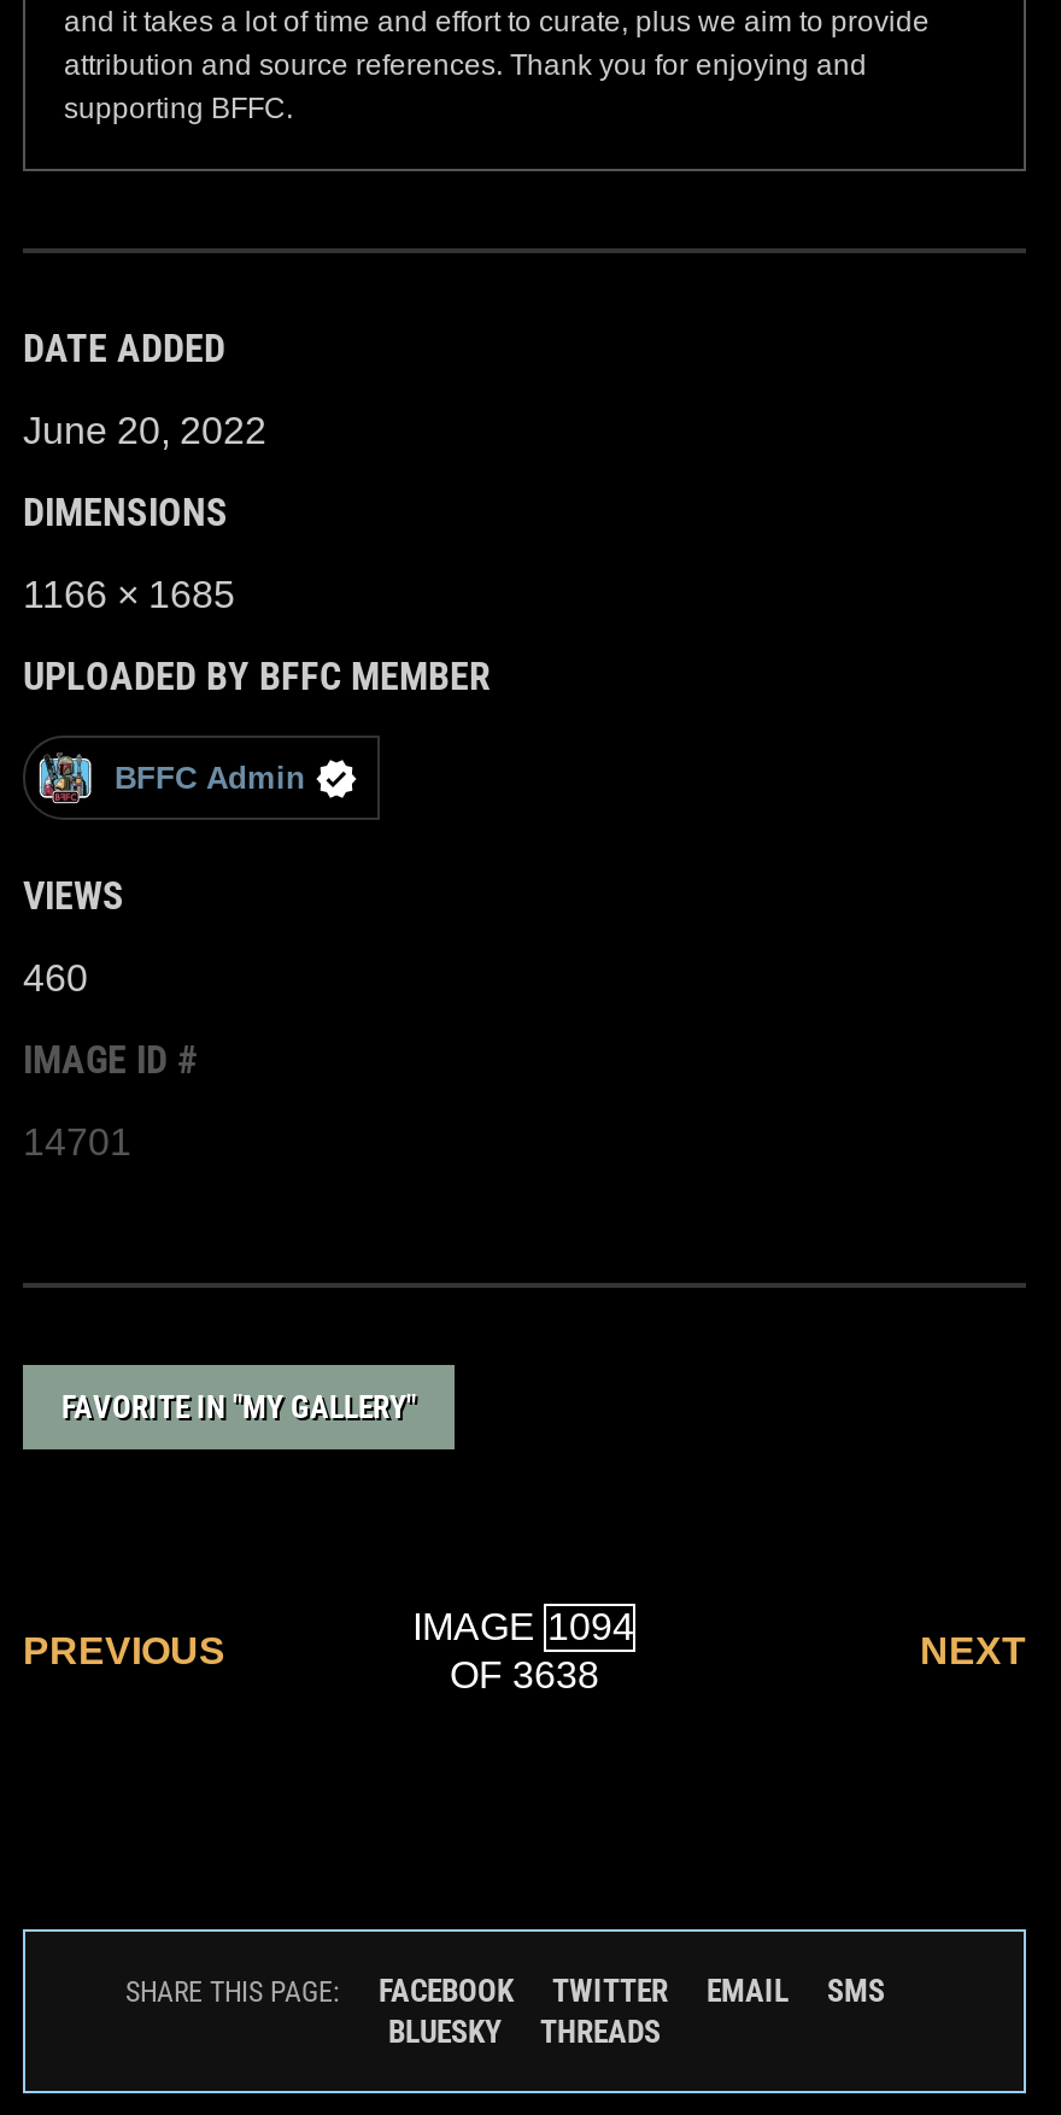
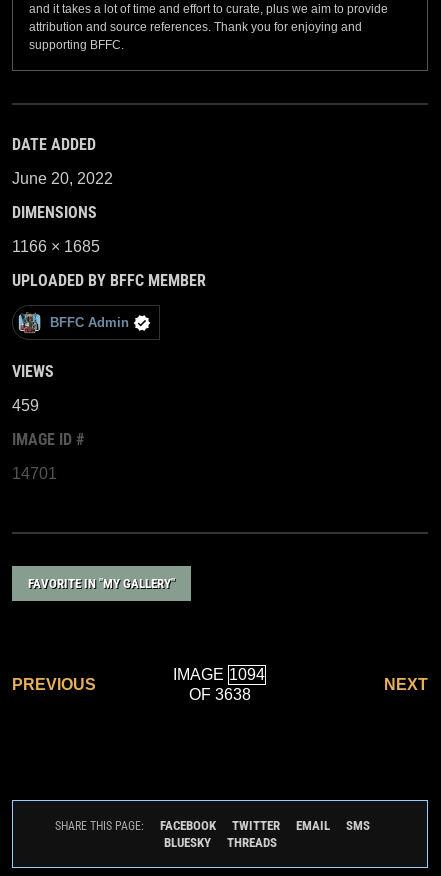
- 460
+ 459
